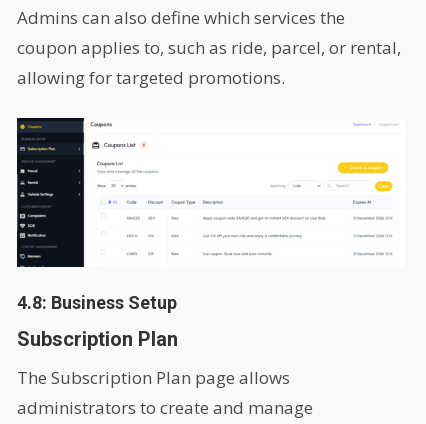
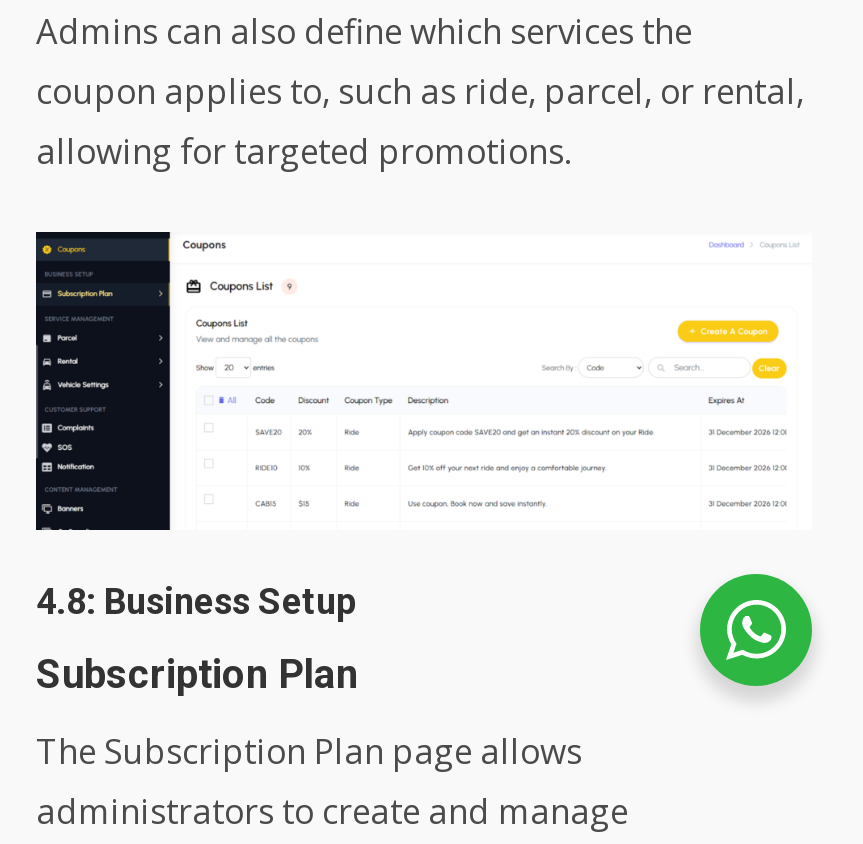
+ [image]
